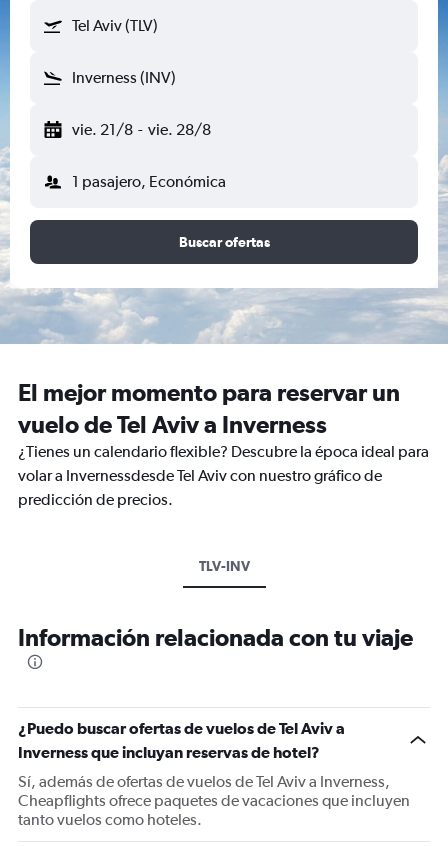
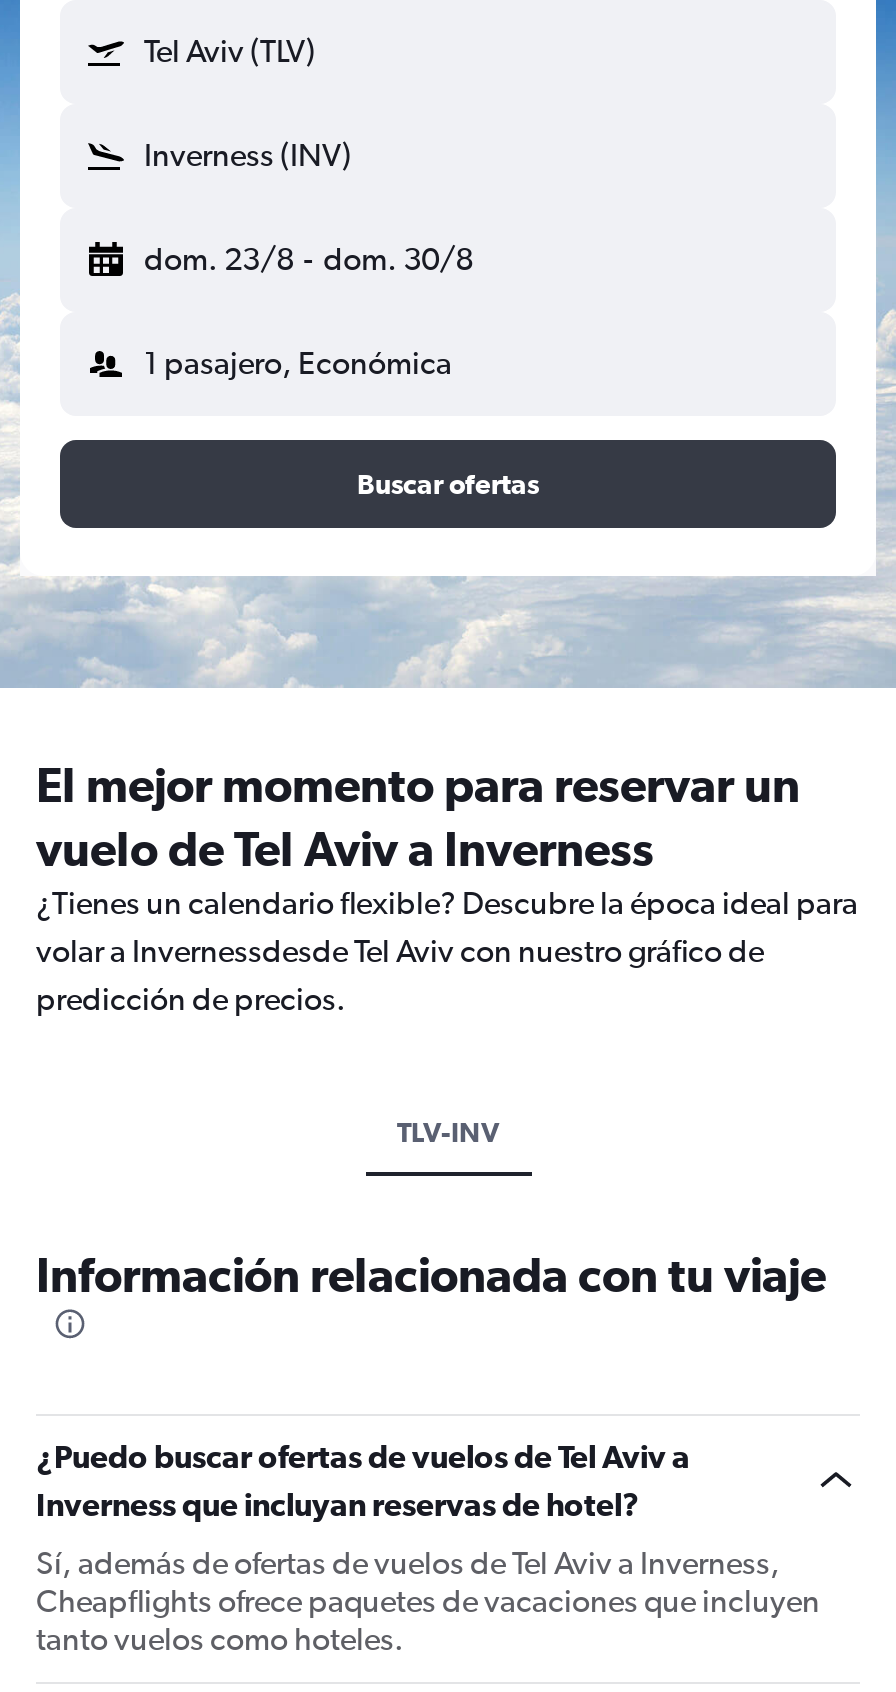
- vie. 21/8 - vie. 28/8
+ dom. 23/8 - dom. 30/8
